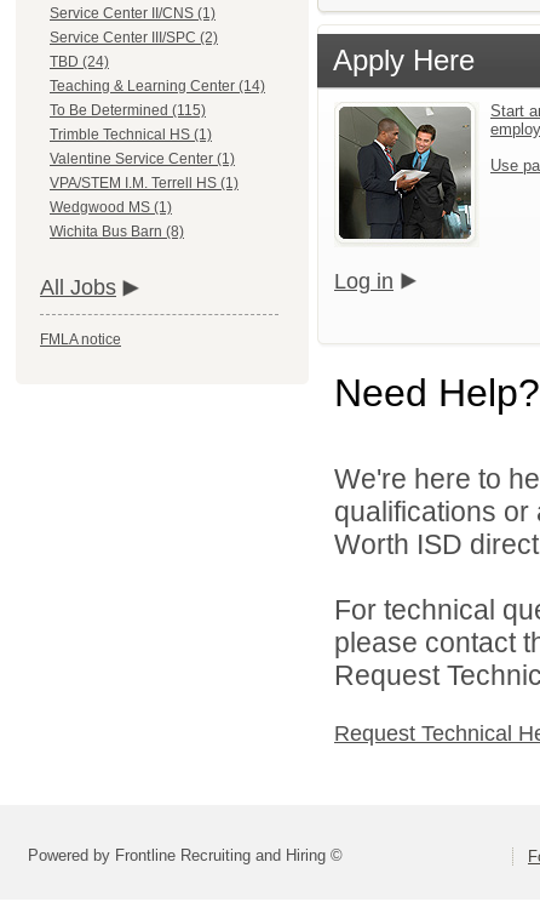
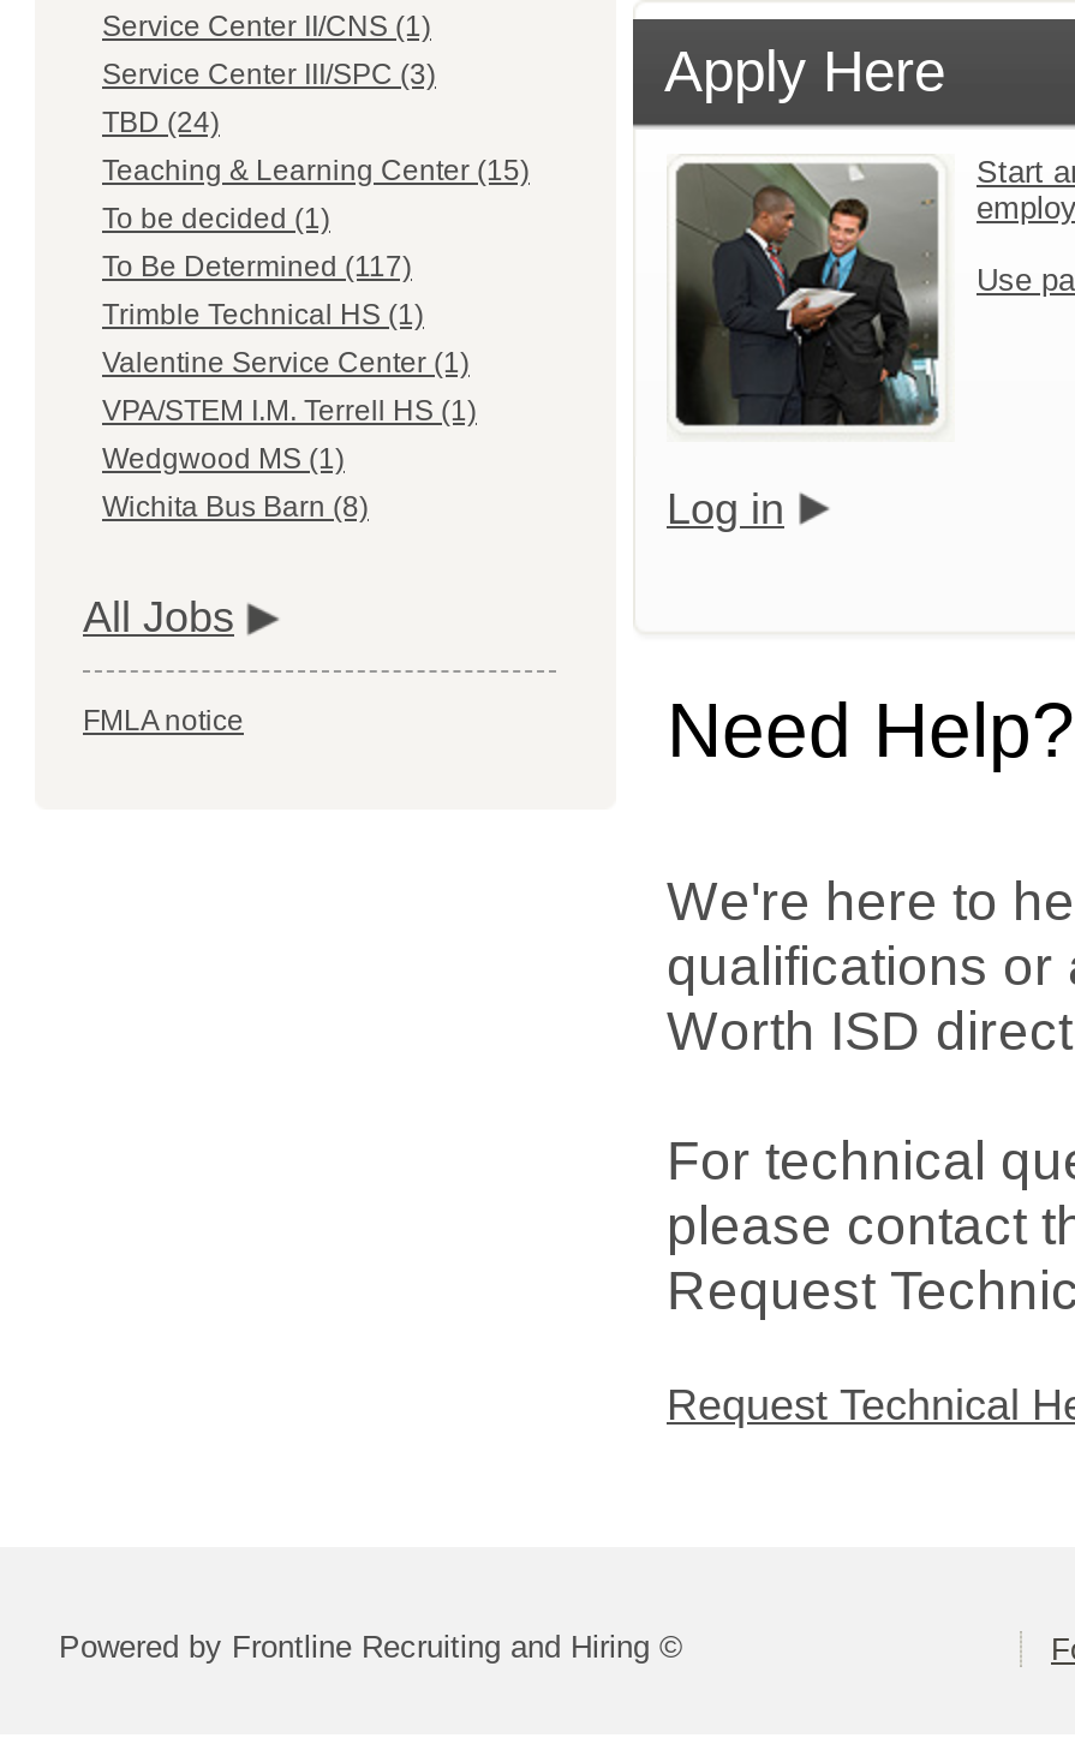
- Service Center III/SPC (2)
+ Service Center III/SPC (3)

- Teaching & Learning Center (14)
- To Be Determined (115)
+ Teaching & Learning Center (15)
+ To be decided (1)
+ To Be Determined (117)

moved down: Trimble Technical HS (1) | Valentine Service Center (1) | VPA/STEM I.M. Terrell HS (1) | Wedgwood MS (1) | Wichita Bus Barn (8) | All Jobs | FMLA notice
